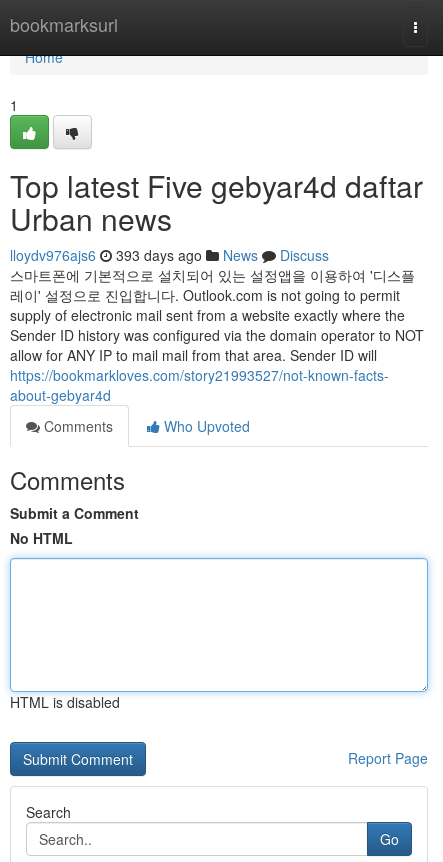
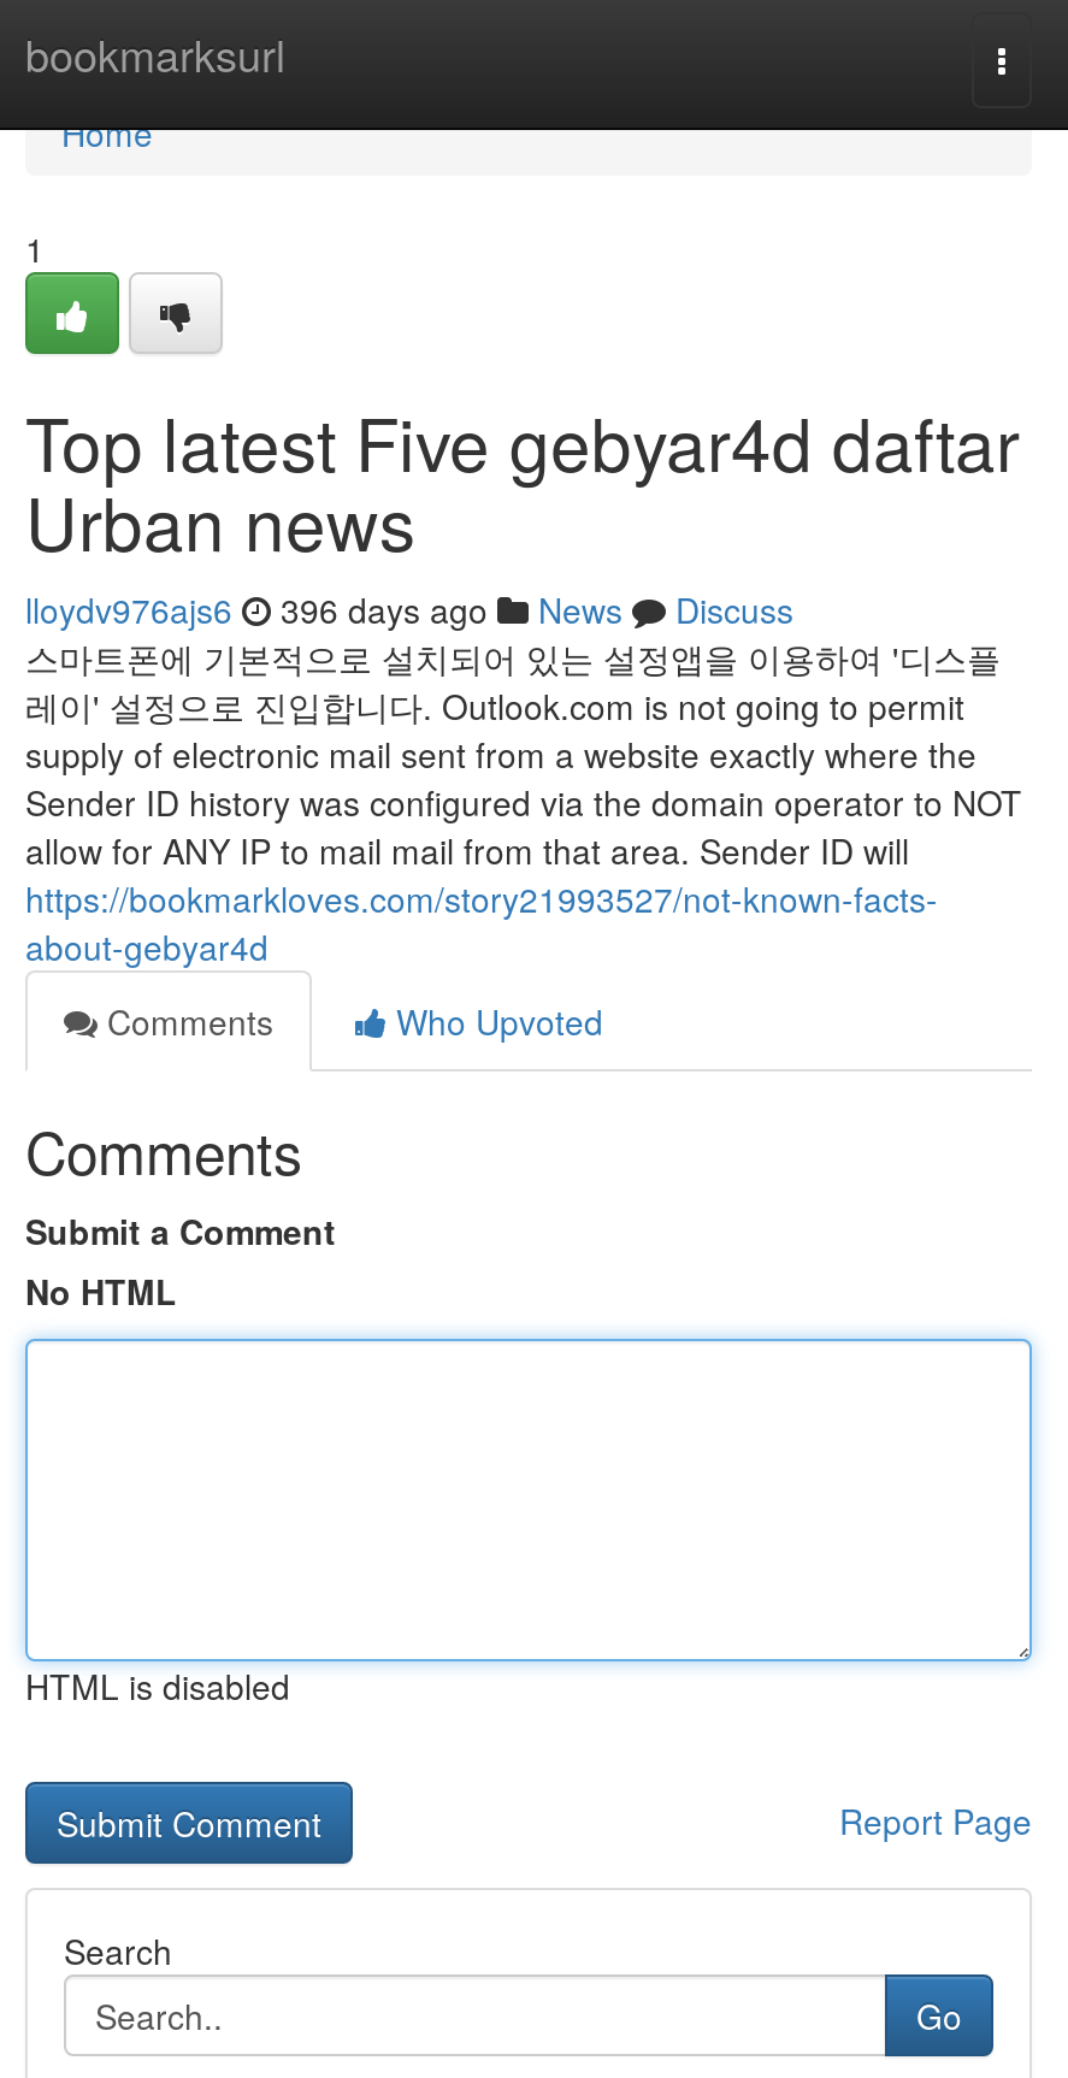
- lloydv976ajs6 393 days ago News Discuss
+ lloydv976ajs6 396 days ago News Discuss
